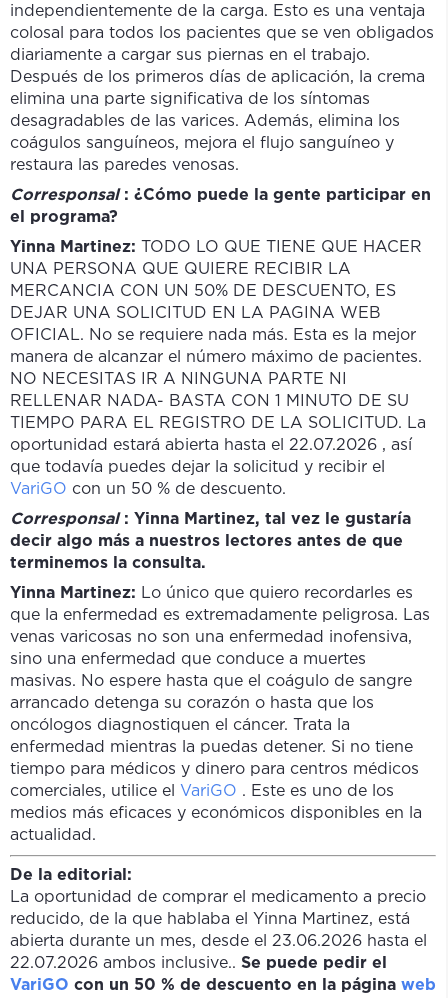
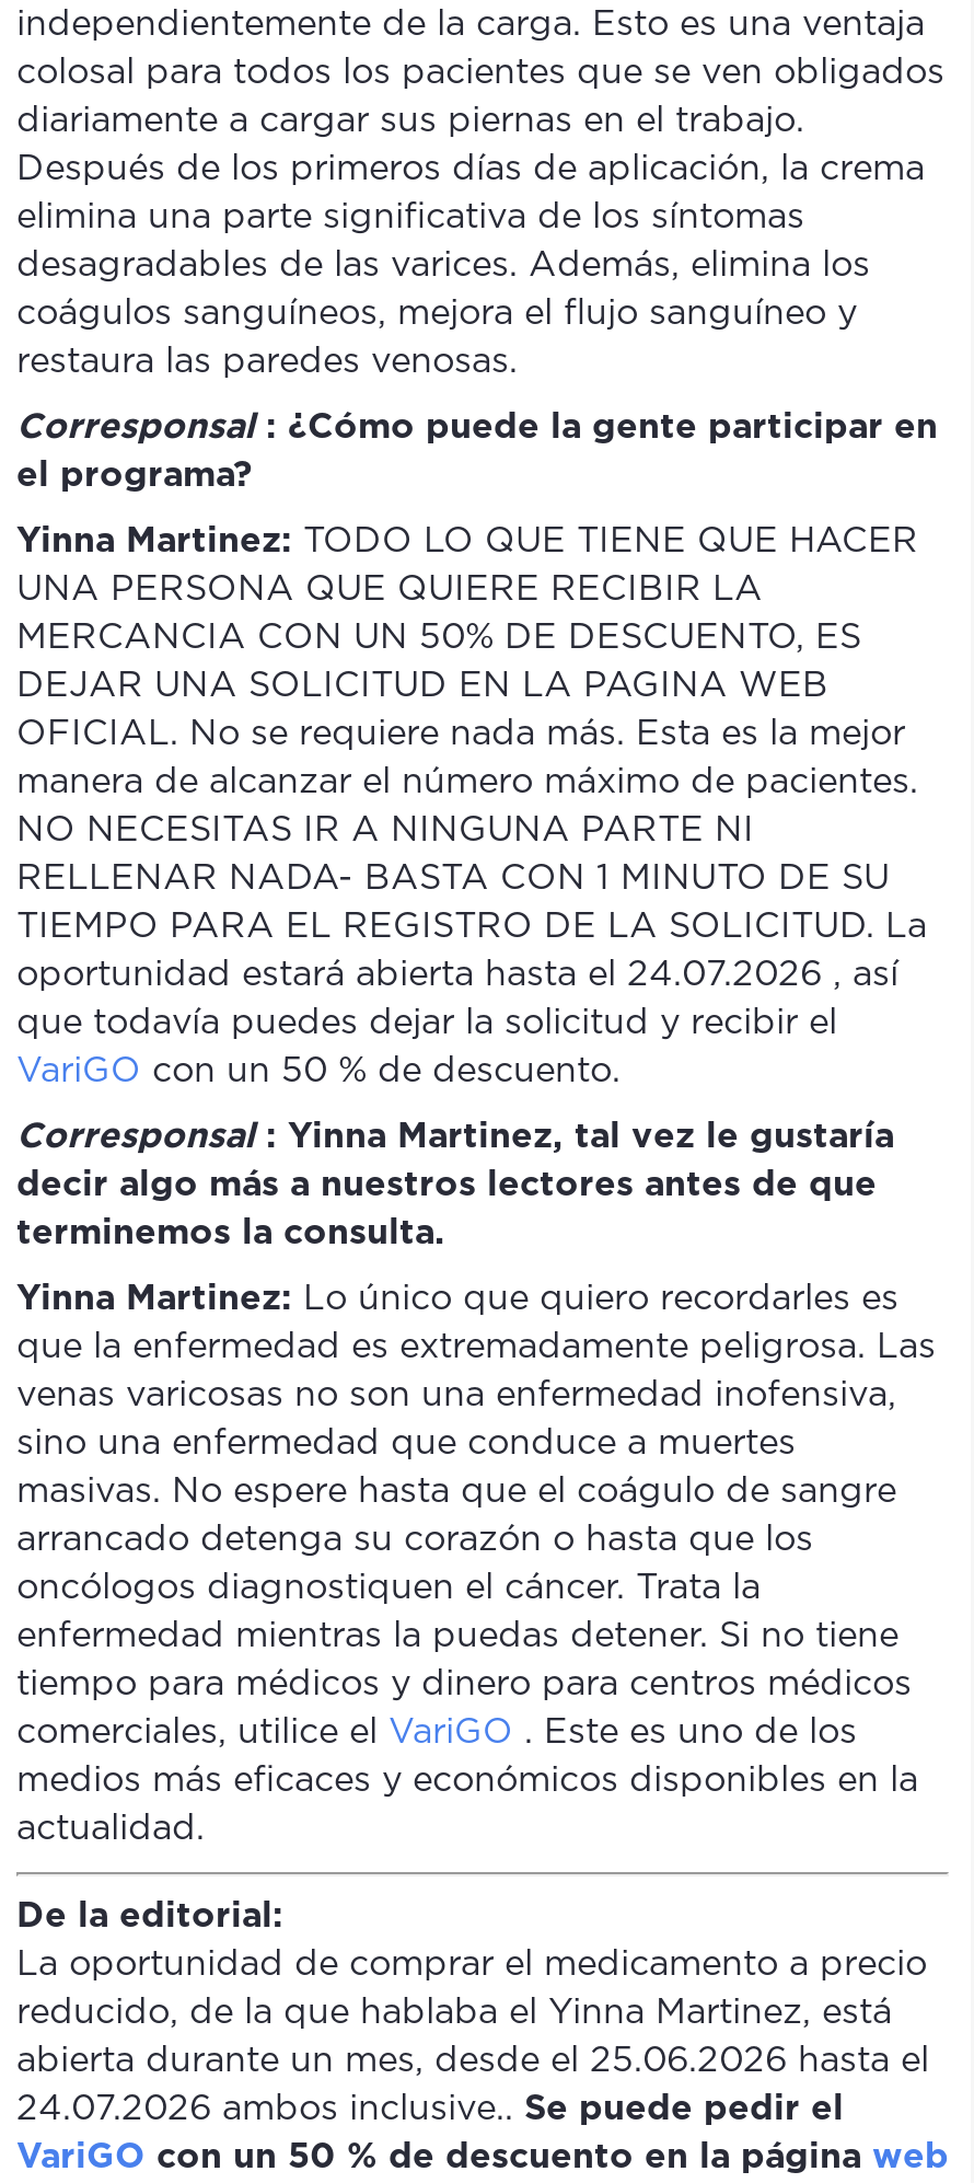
- oportunidad estará abierta hasta el 22.07.2026 , así
+ oportunidad estará abierta hasta el 24.07.2026 , así

- abierta durante un mes, desde el 23.06.2026 hasta el
+ abierta durante un mes, desde el 25.06.2026 hasta el

- 22.07.2026 ambos inclusive.. Se puede pedir el
+ 24.07.2026 ambos inclusive.. Se puede pedir el
